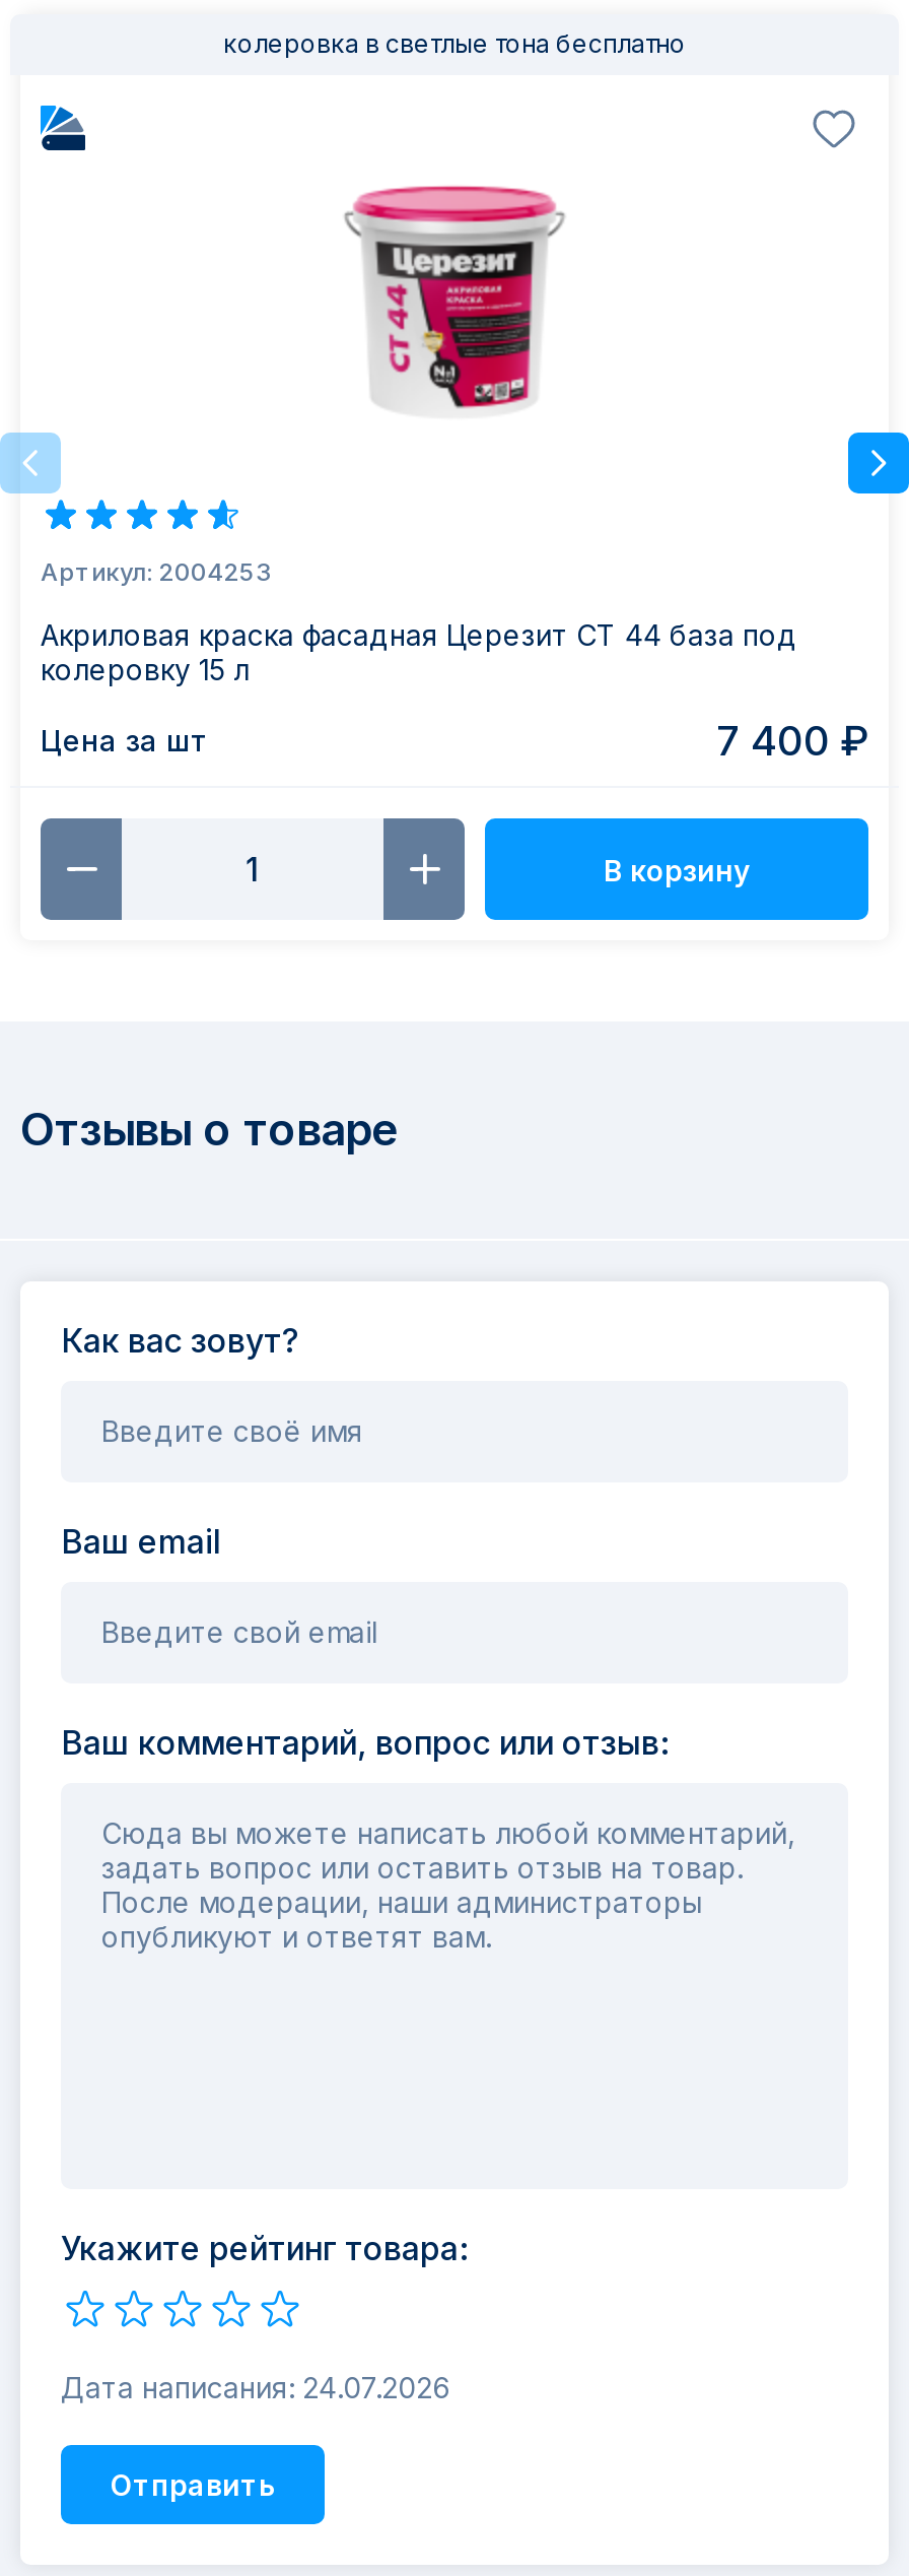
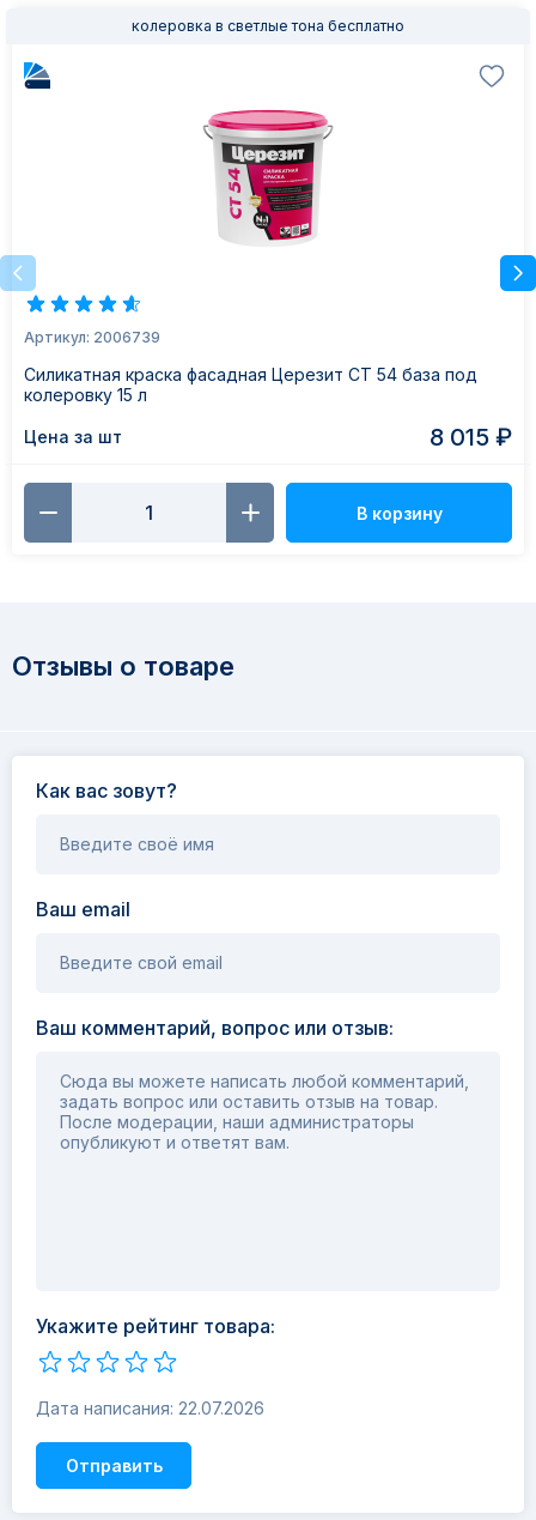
- Артикул: 2004253
+ Артикул: 2006739

- Акриловая краска фасадная Церезит CT 44 база под
+ Силикатная краска фасадная Церезит СT 54 база под

- 7 400 ₽
+ 8 015 ₽

- Дата написания: 24.07.2026
+ Дата написания: 22.07.2026
